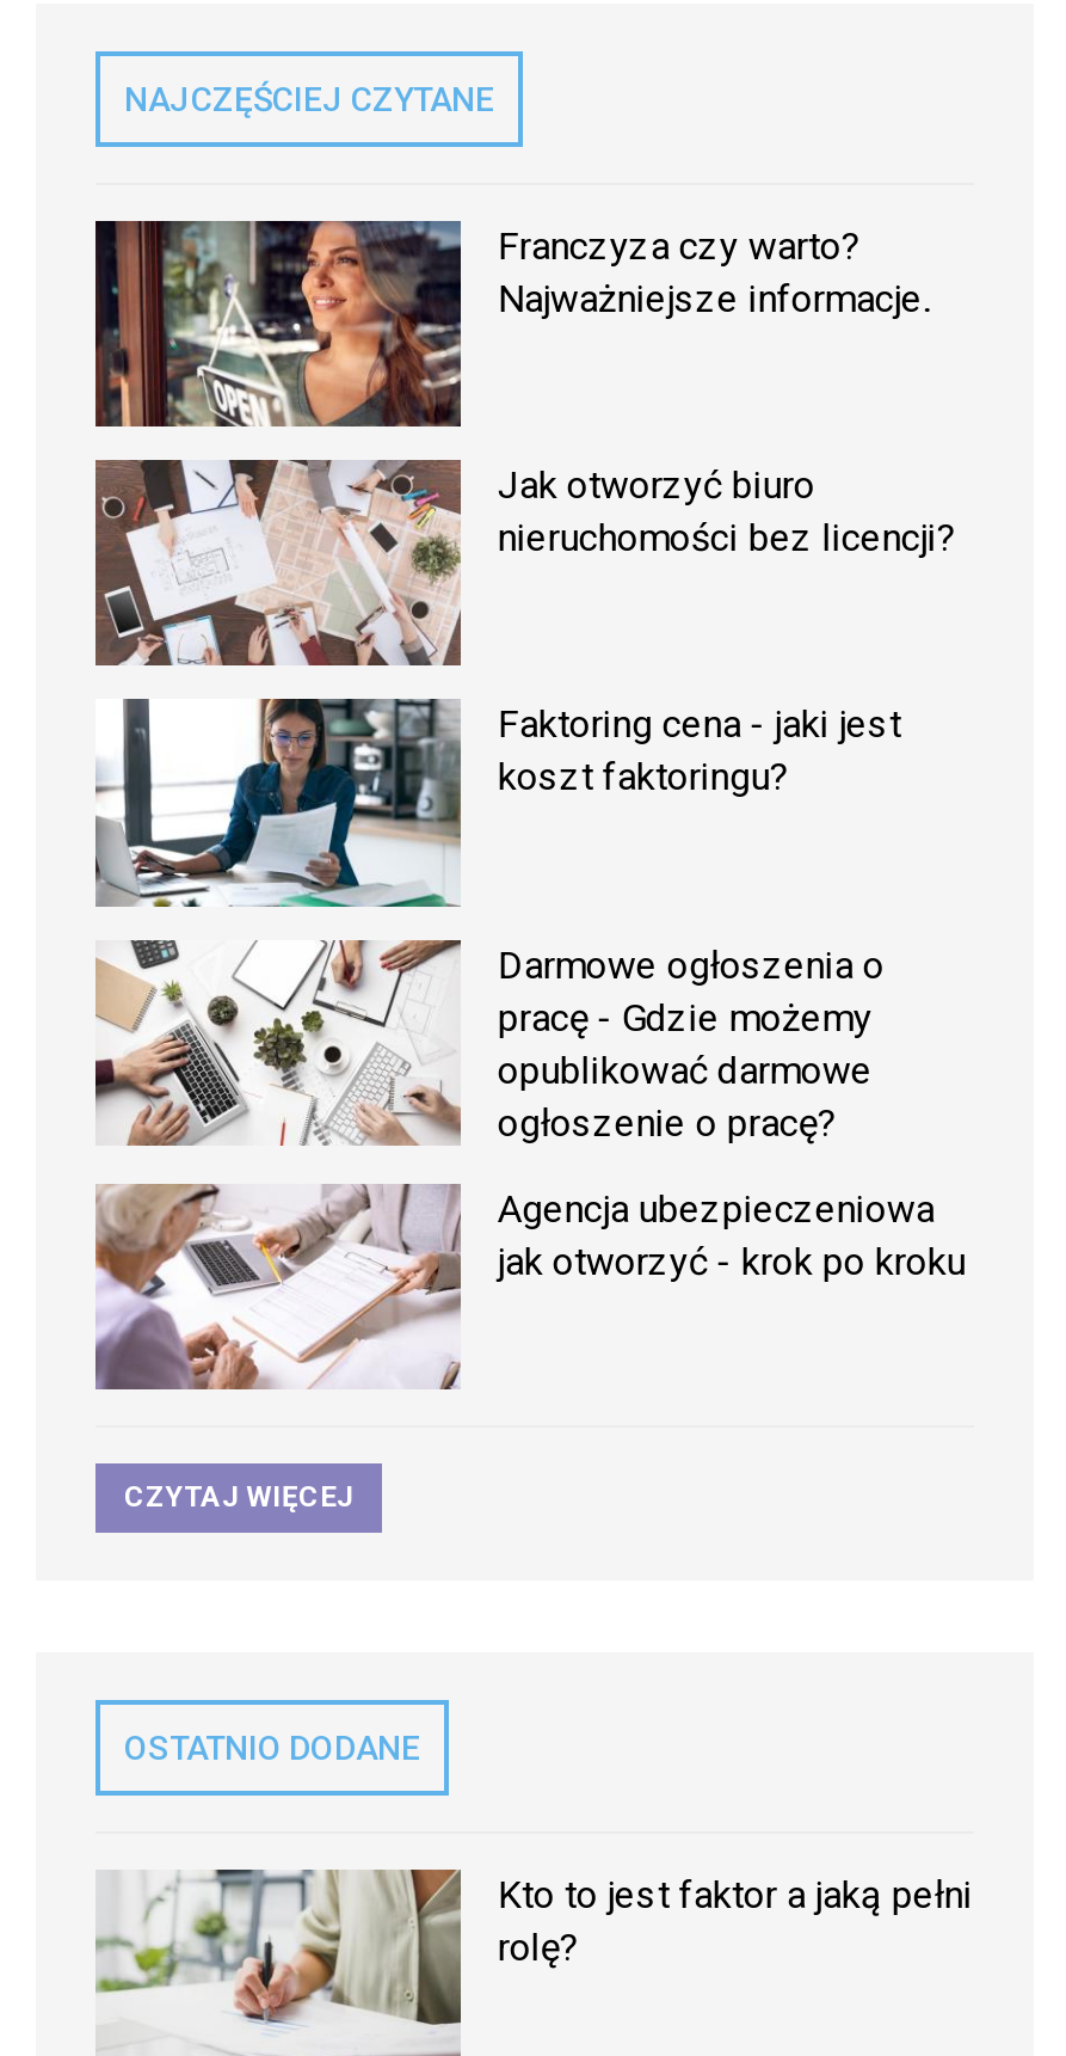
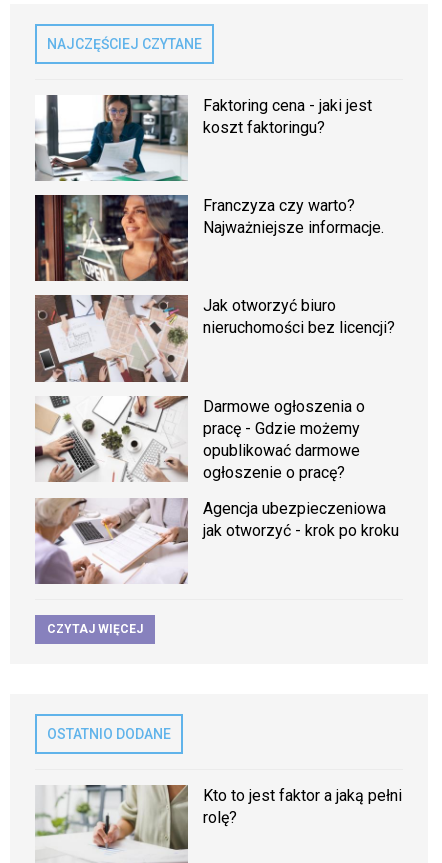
moved down: [image] | Franczyza czy warto? | Najważniejsze informacje. | Jak otworzyć biuro | nieruchomości bez licencji?

moved down: [image]

moved up: [image] | Faktoring cena - jaki jest | koszt faktoringu?
